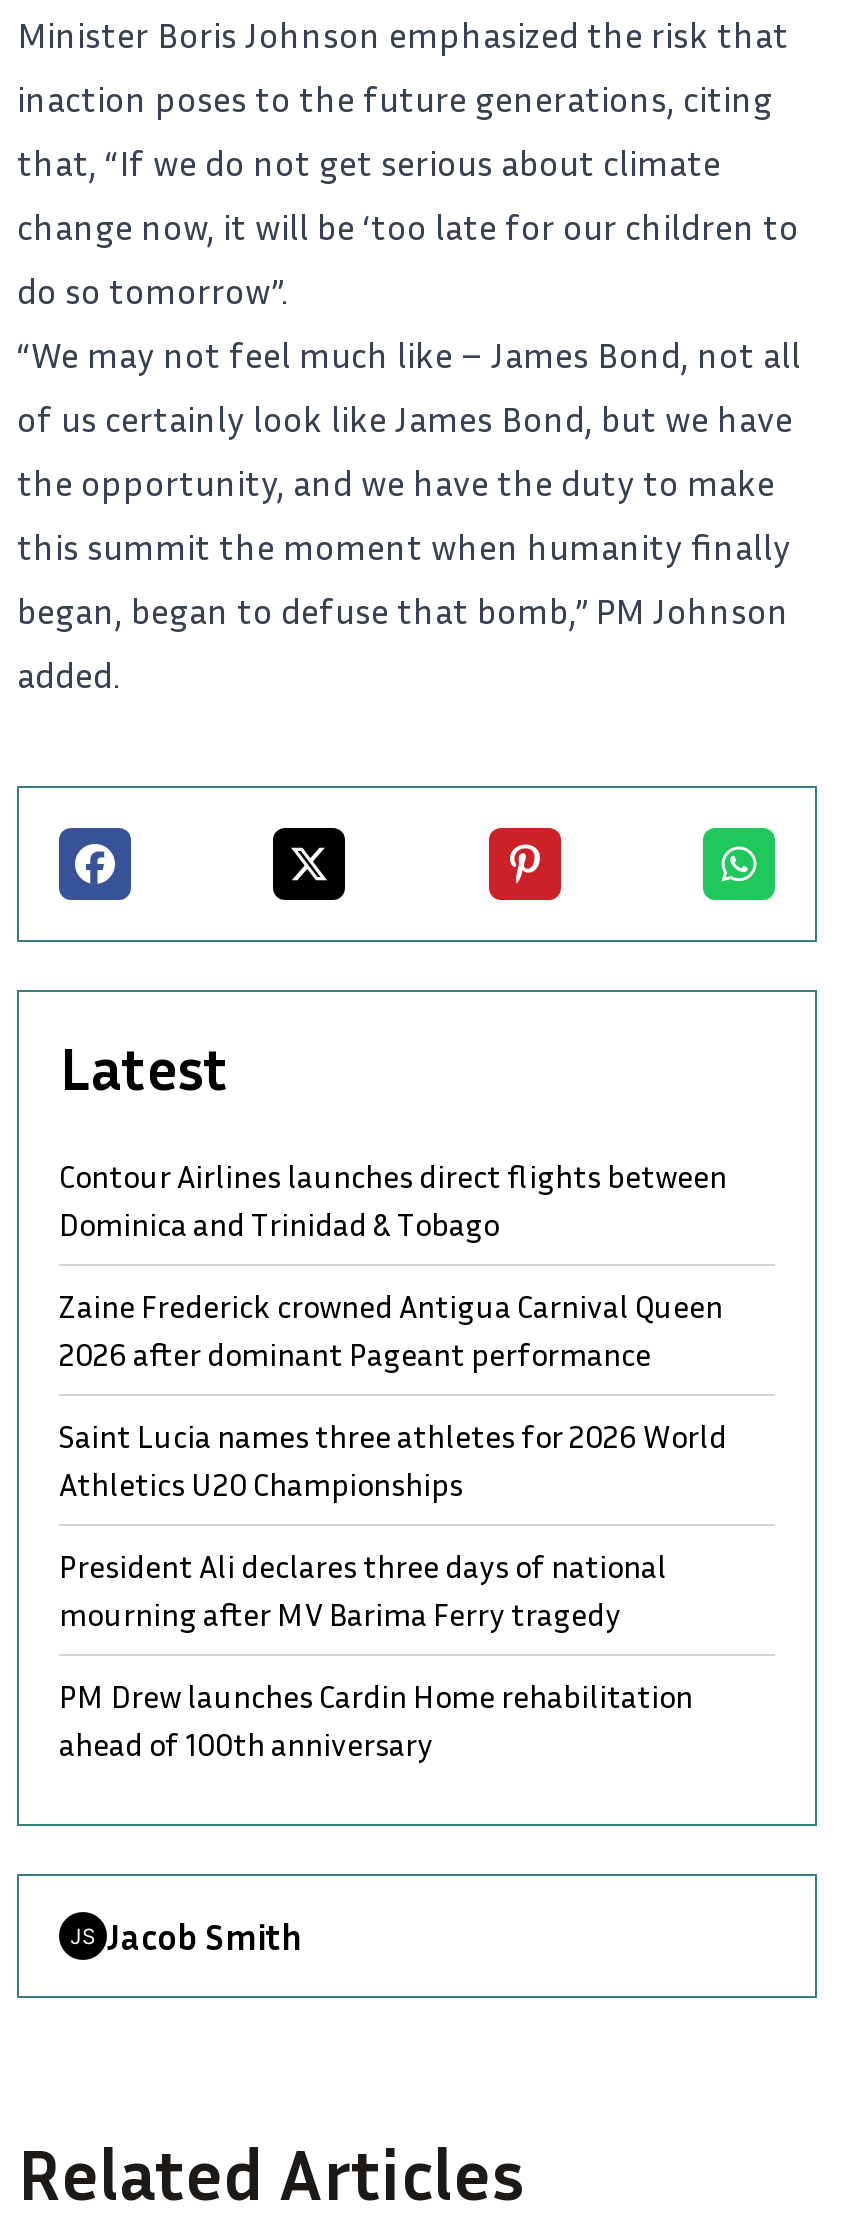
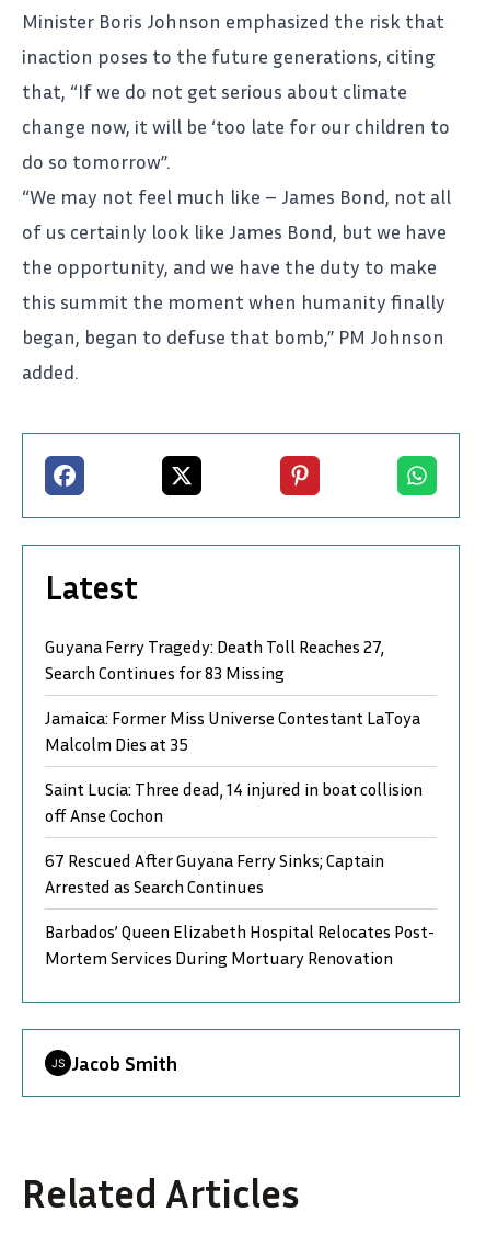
- Contour Airlines launches direct flights between
- Dominica and Trinidad & Tobago
+ Guyana Ferry Tragedy: Death Toll Reaches 27,
+ Search Continues for 83 Missing

- Zaine Frederick crowned Antigua Carnival Queen
- 2026 after dominant Pageant performance
+ Jamaica: Former Miss Universe Contestant LaToya
+ Malcolm Dies at 35

- Saint Lucia names three athletes for 2026 World
- Athletics U20 Championships
+ Saint Lucia: Three dead, 14 injured in boat collision
+ off Anse Cochon

- President Ali declares three days of national
- mourning after MV Barima Ferry tragedy
+ 67 Rescued After Guyana Ferry Sinks; Captain
+ Arrested as Search Continues

- PM Drew launches Cardin Home rehabilitation
- ahead of 100th anniversary
+ Barbados’ Queen Elizabeth Hospital Relocates Post-
+ Mortem Services During Mortuary Renovation
